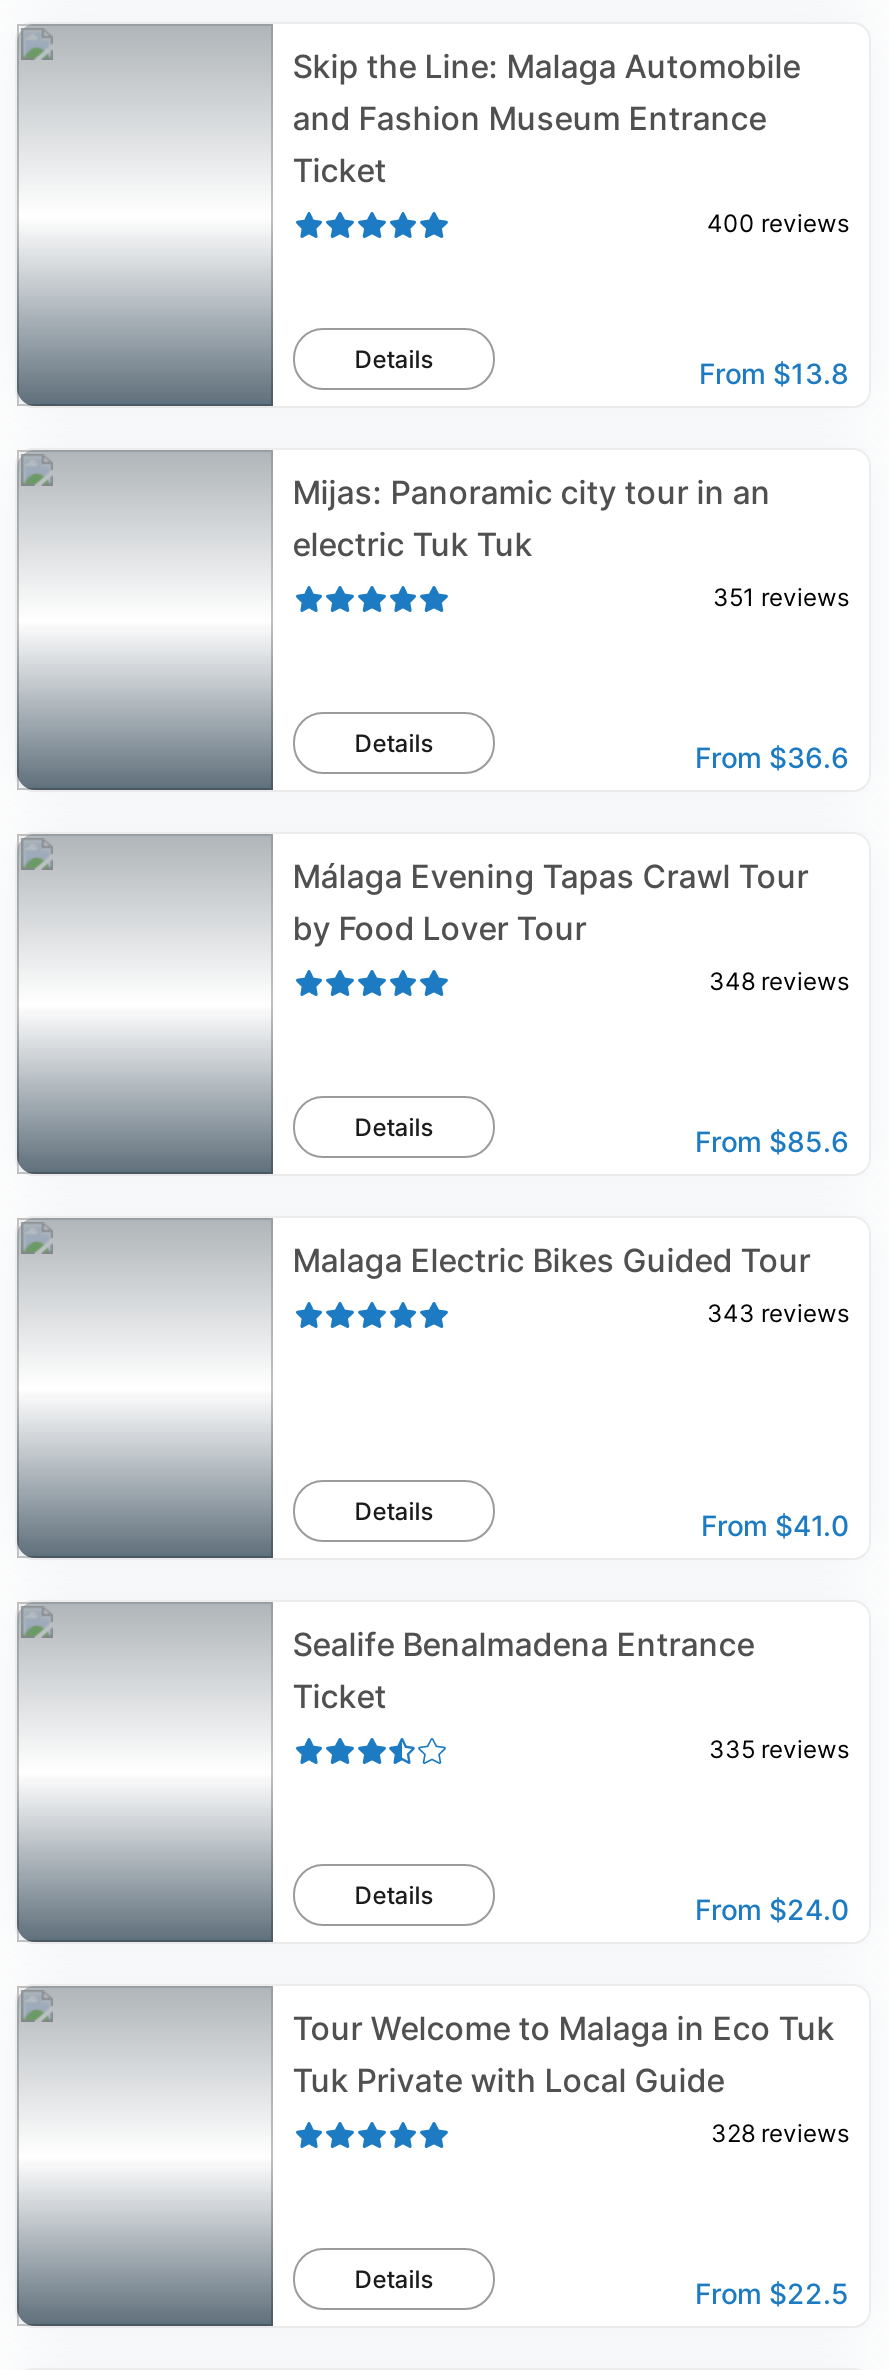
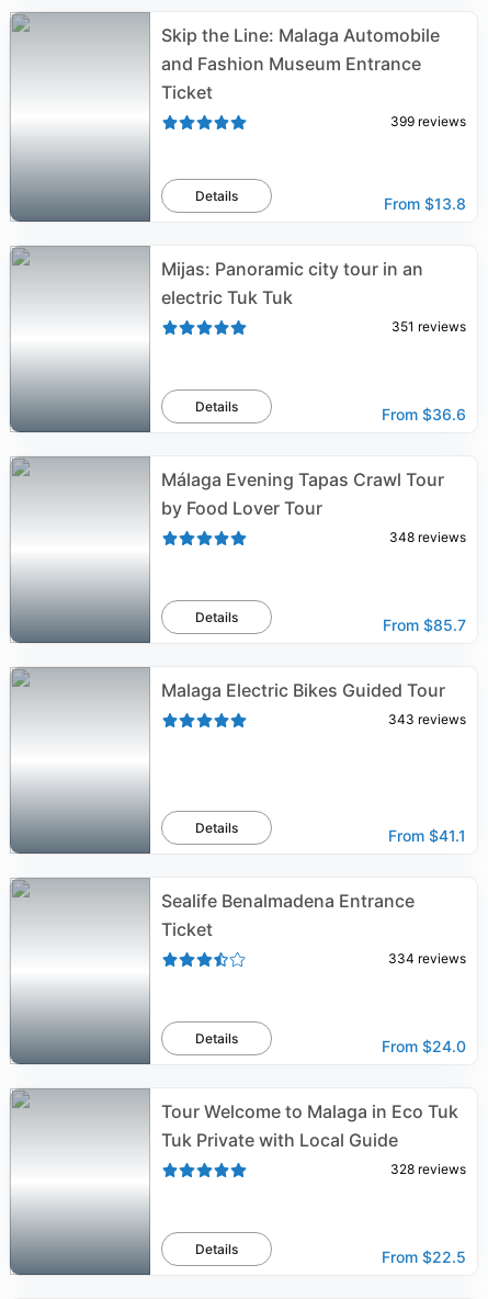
- 400 reviews
+ 399 reviews

- From $85.6
+ From $85.7

- From $41.0
+ From $41.1

- 335 reviews
+ 334 reviews
